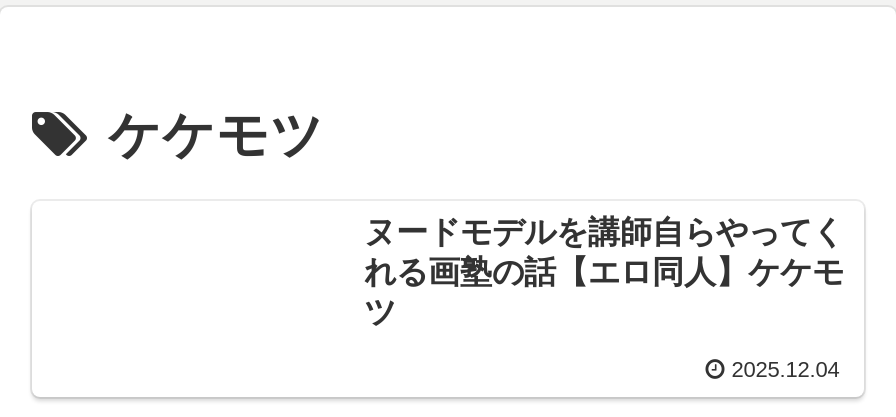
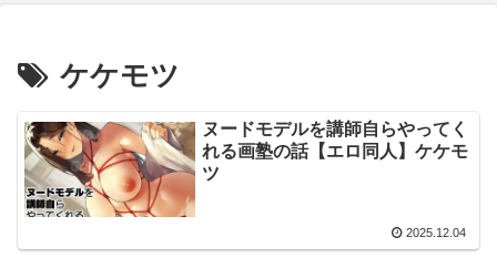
+ [image]
